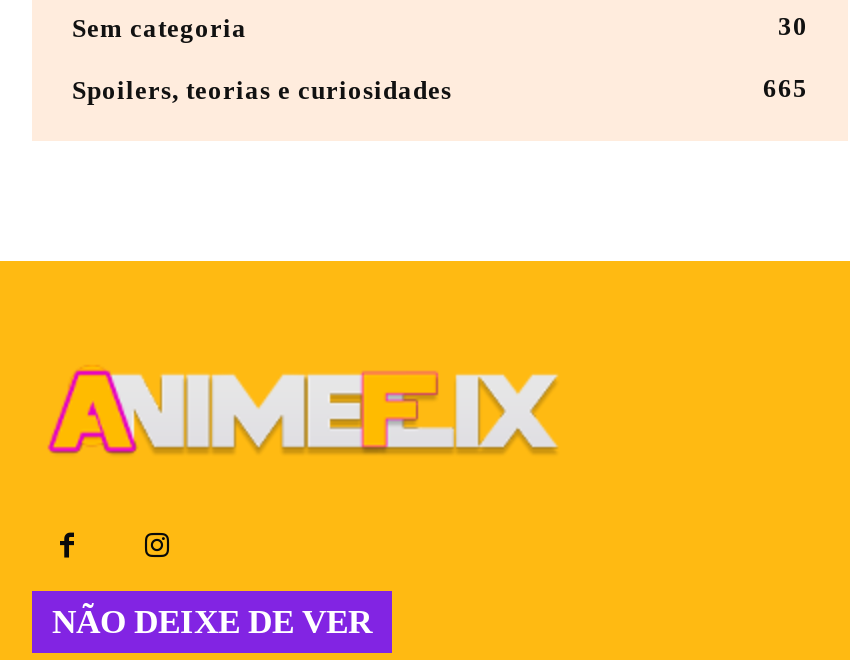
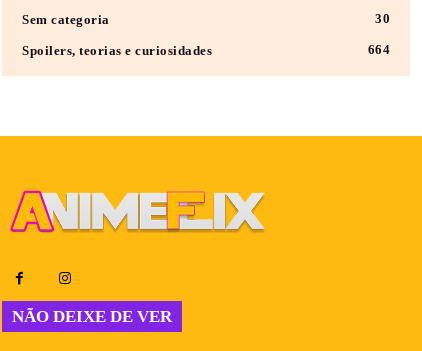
- 665
+ 664
